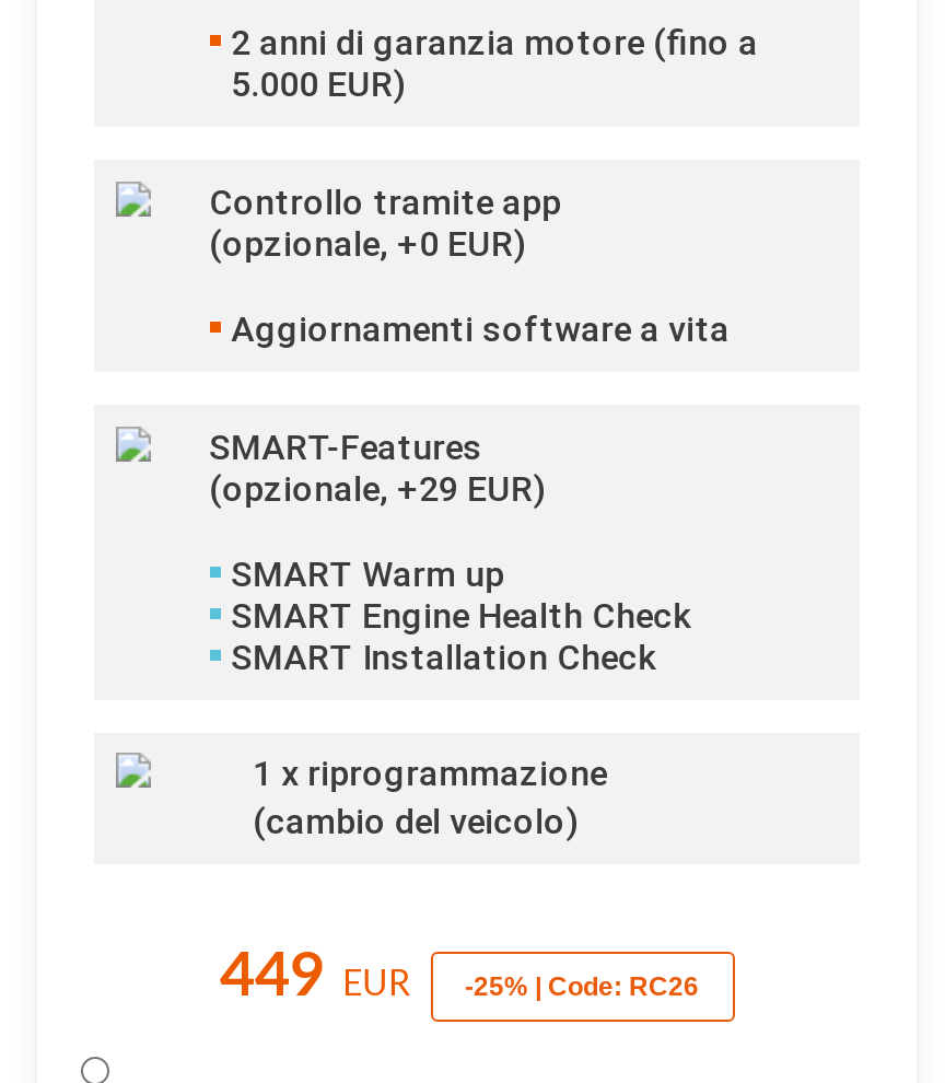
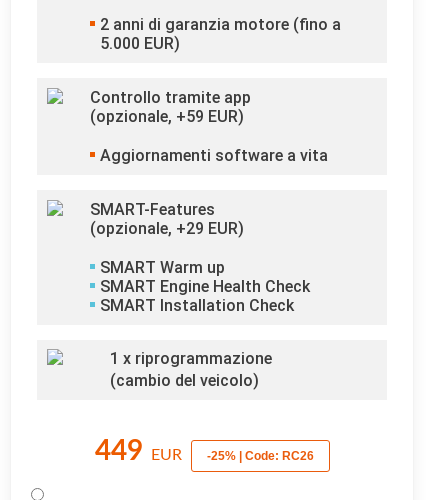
- (opzionale, +0 EUR)
+ (opzionale, +59 EUR)
